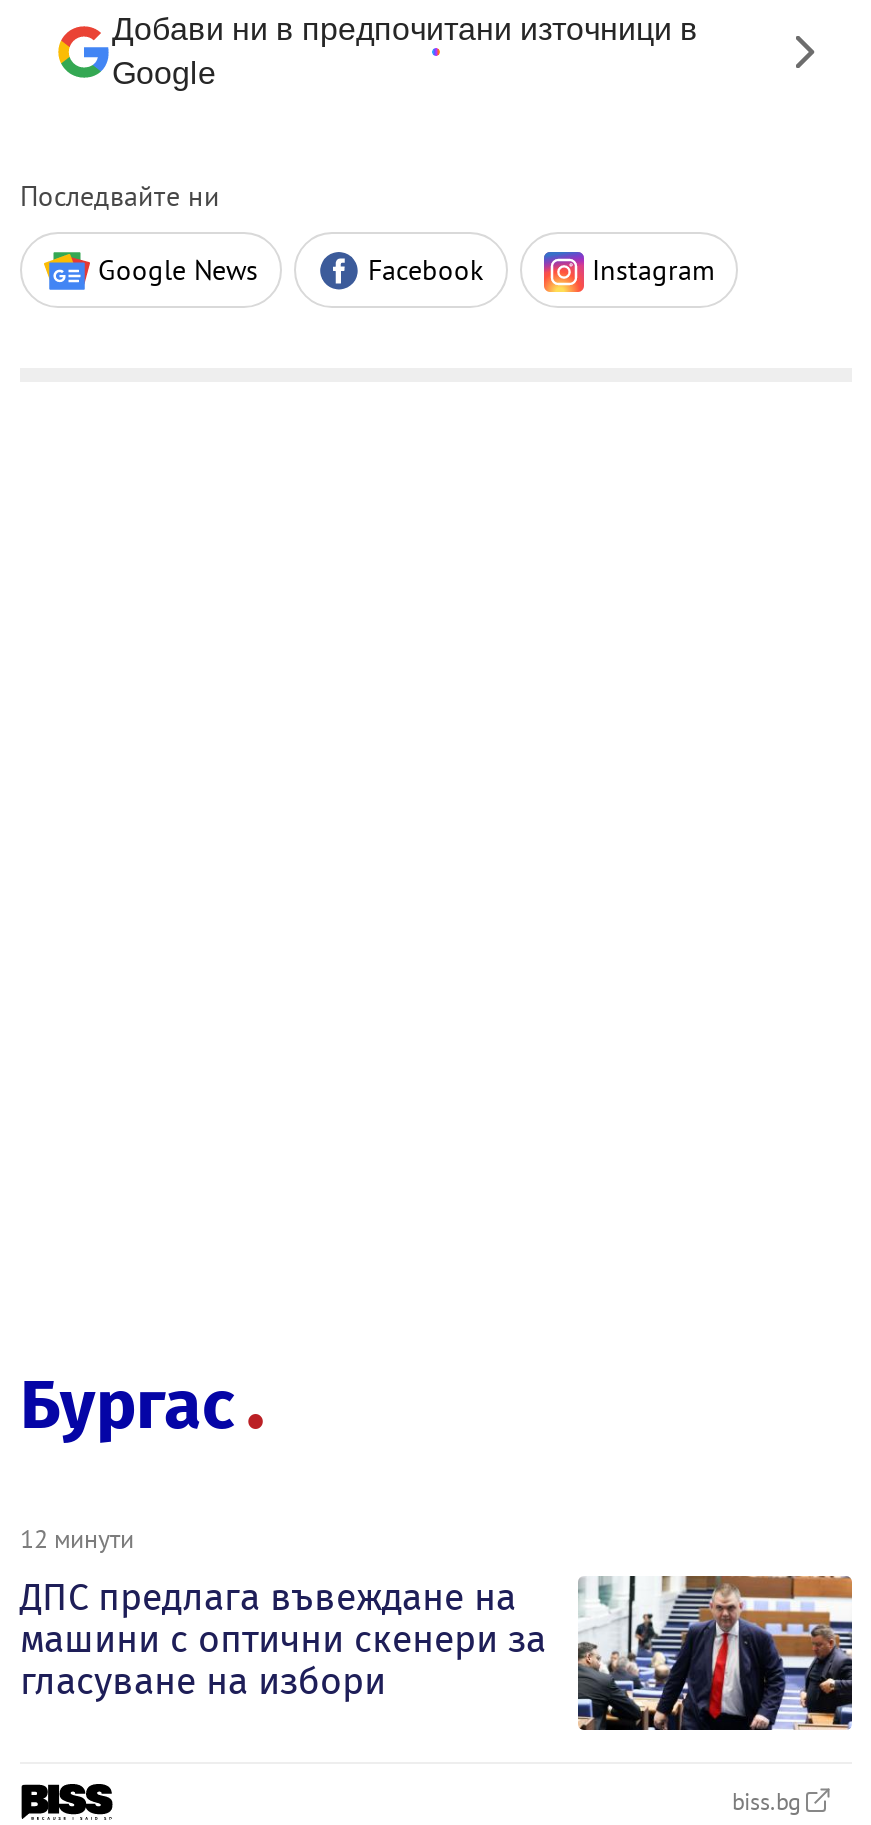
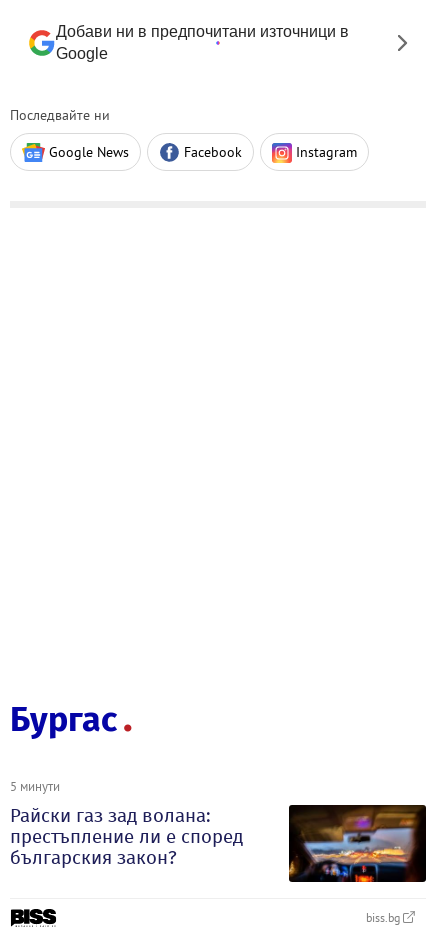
- 12 минути
- ДПС предлага въвеждане на
- машини с оптични скенери за
- гласуване на избори
+ 5 минути
+ Райски газ зад волана:
+ престъпление ли е според
+ българския закон?

- [image]
+ [image]
